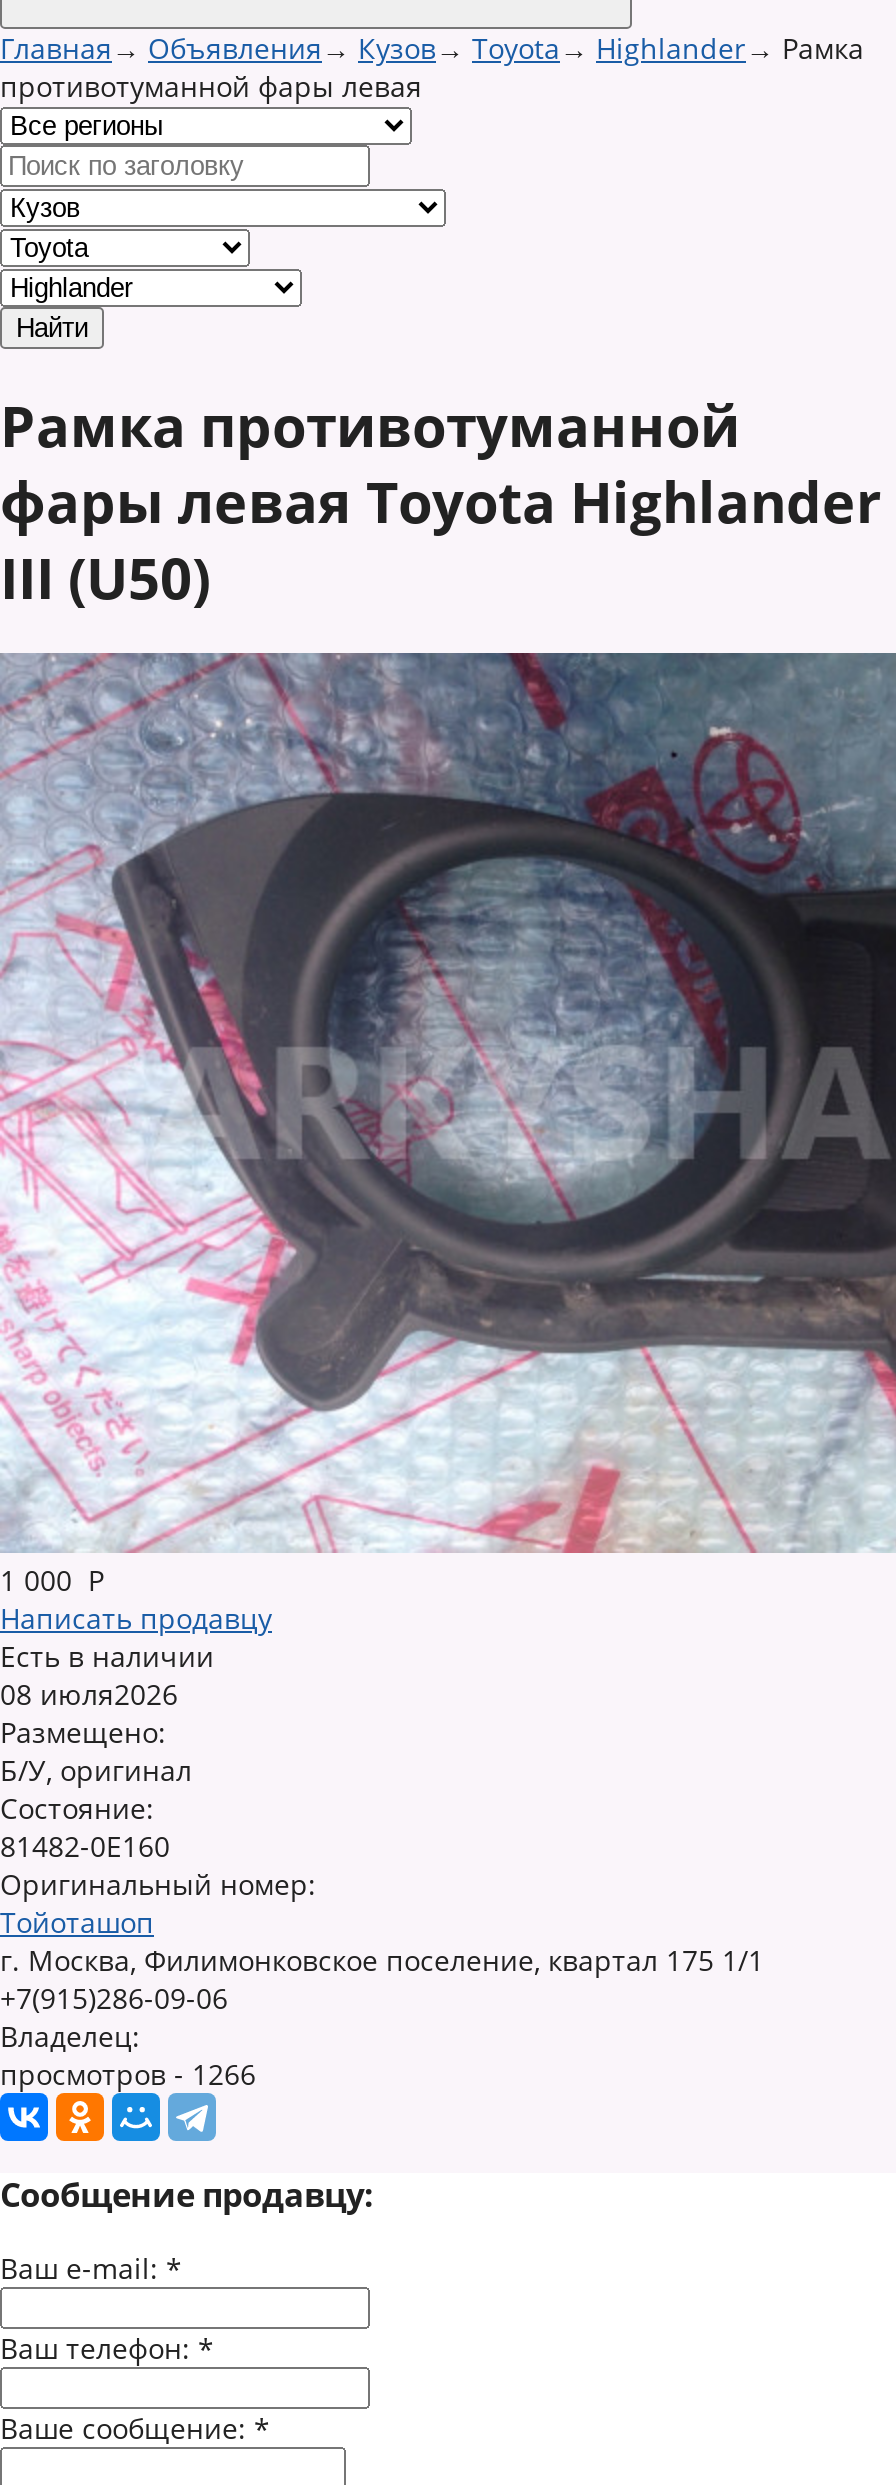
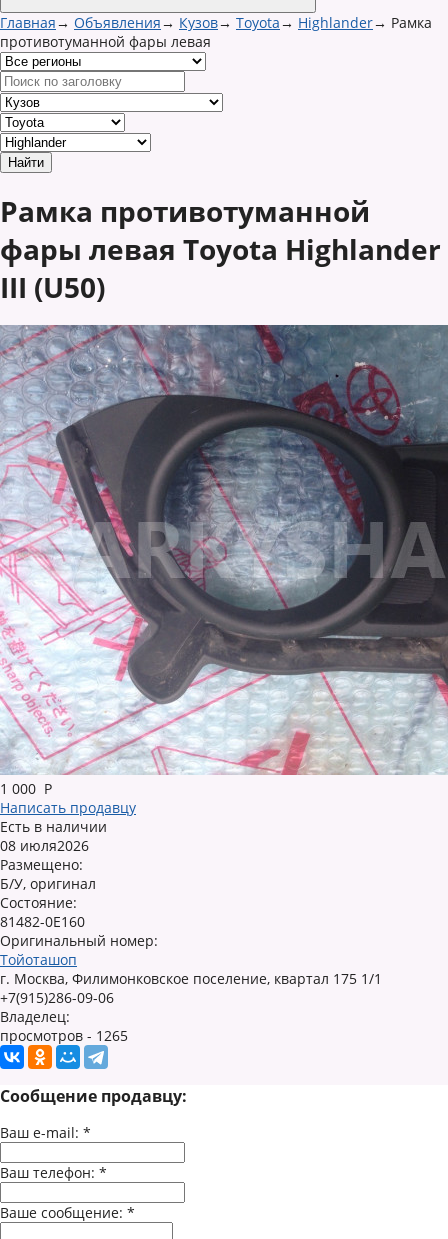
- просмотров - 1266
+ просмотров - 1265
